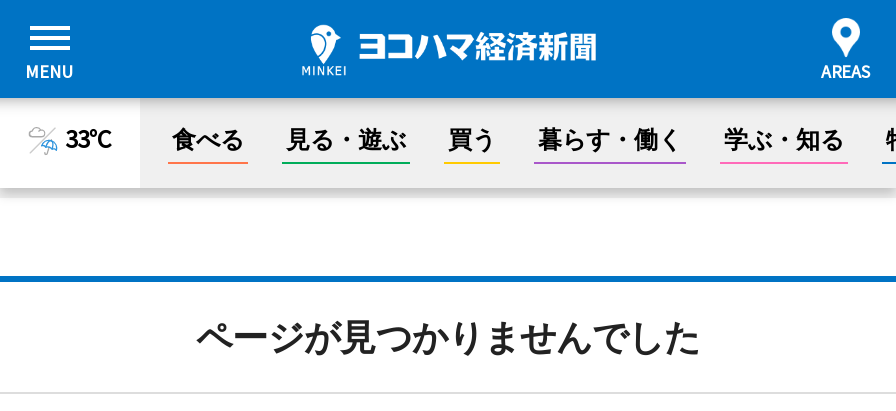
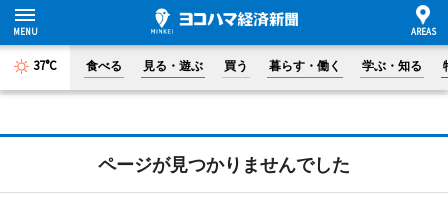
- 33°C
+ 37°C
